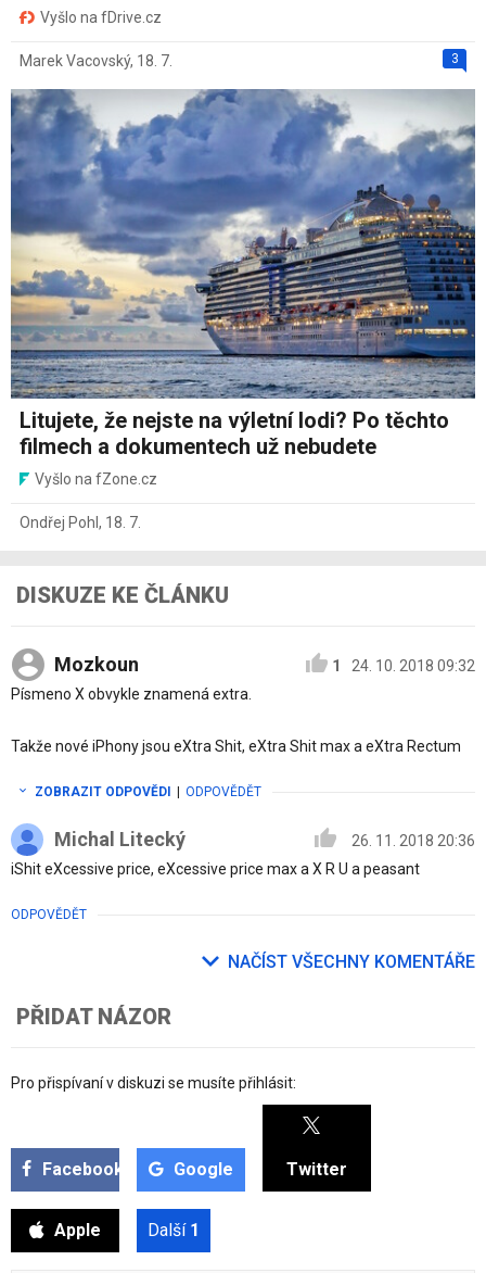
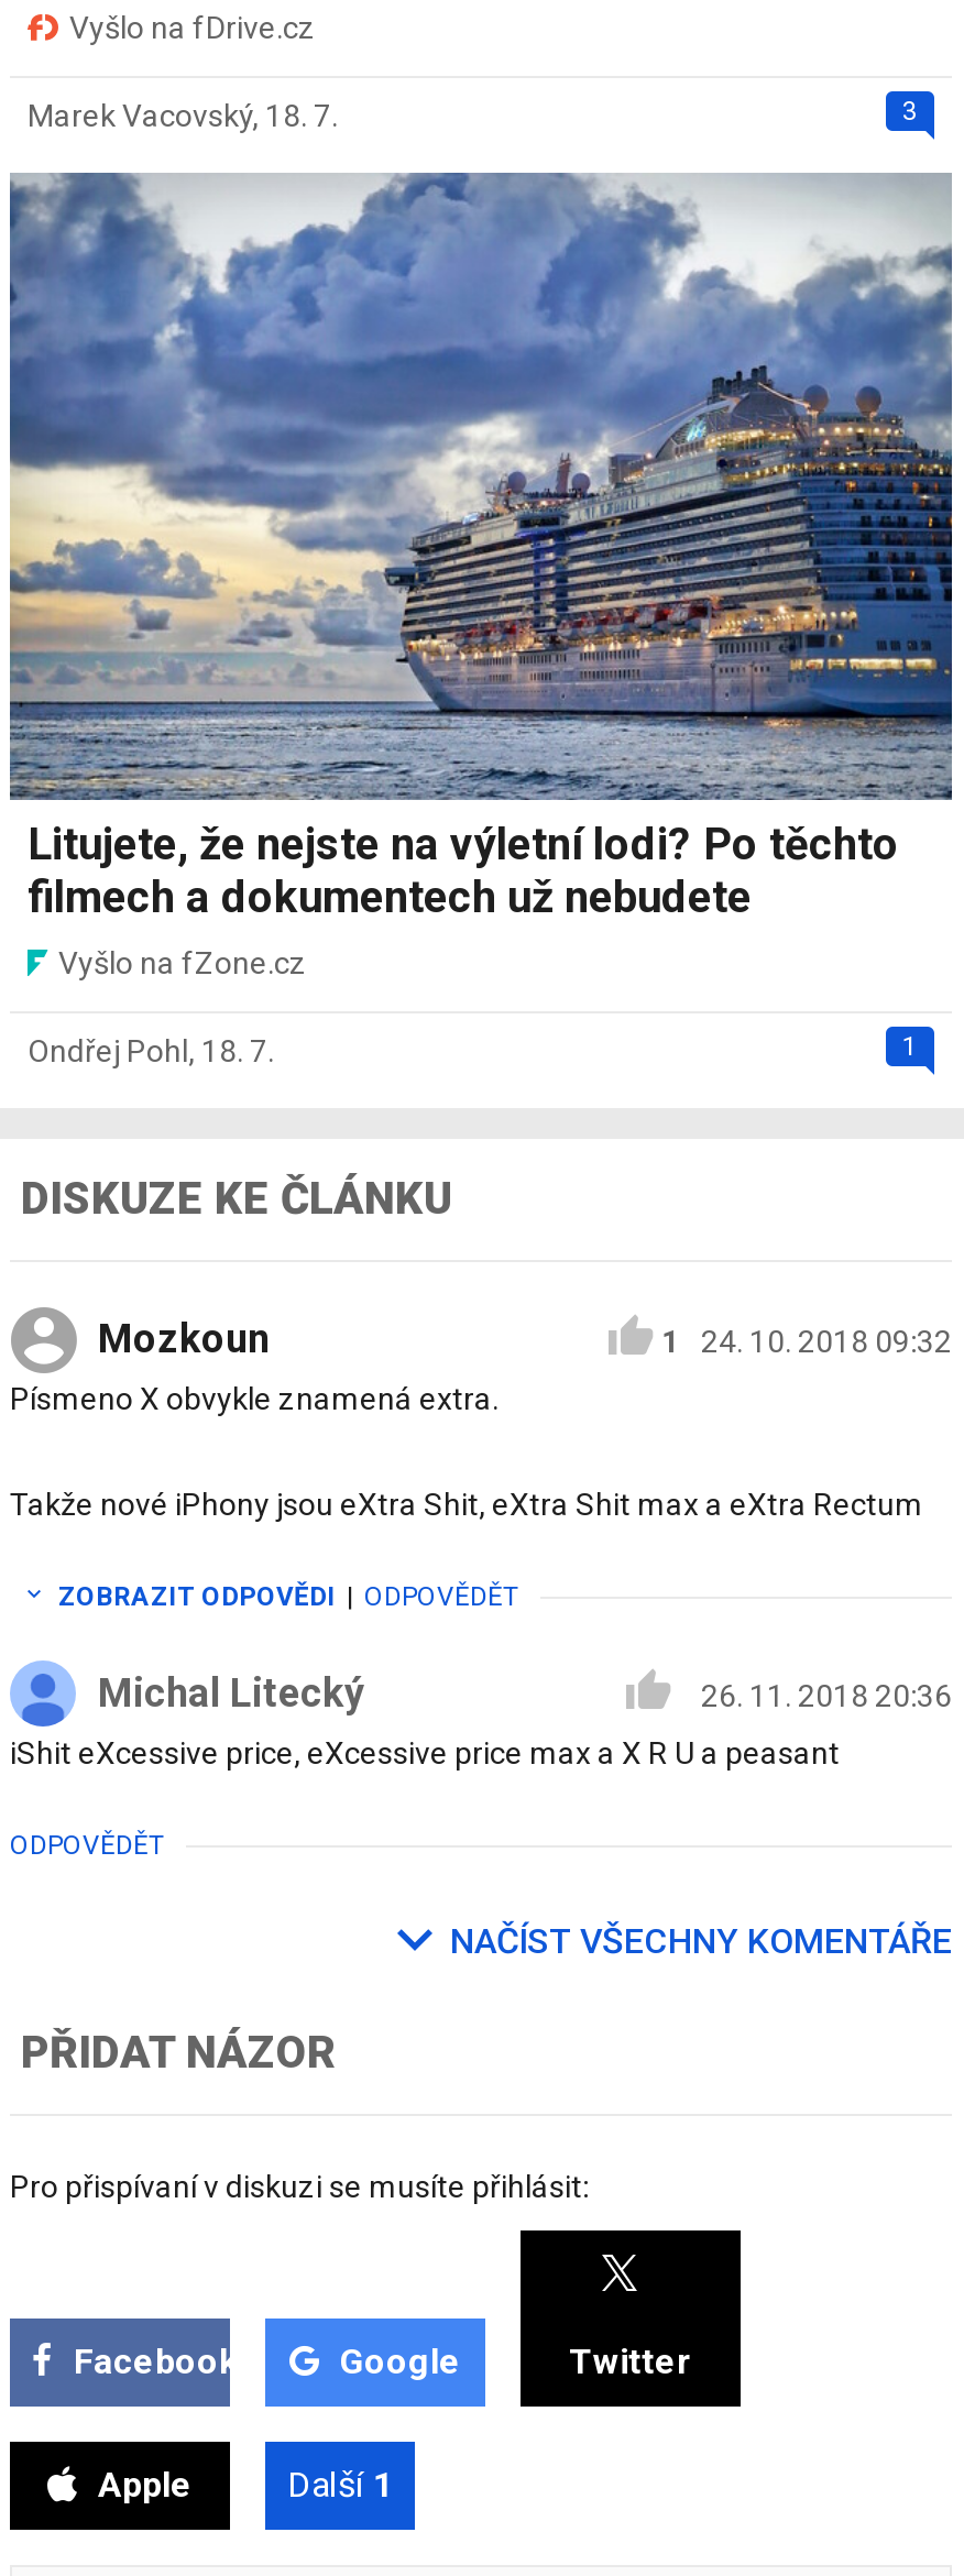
+ 1
